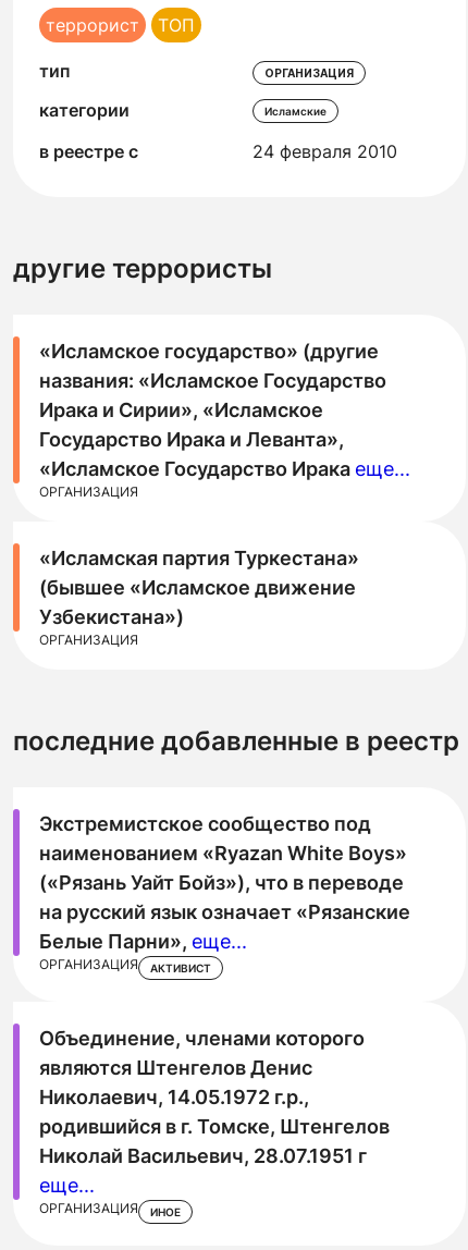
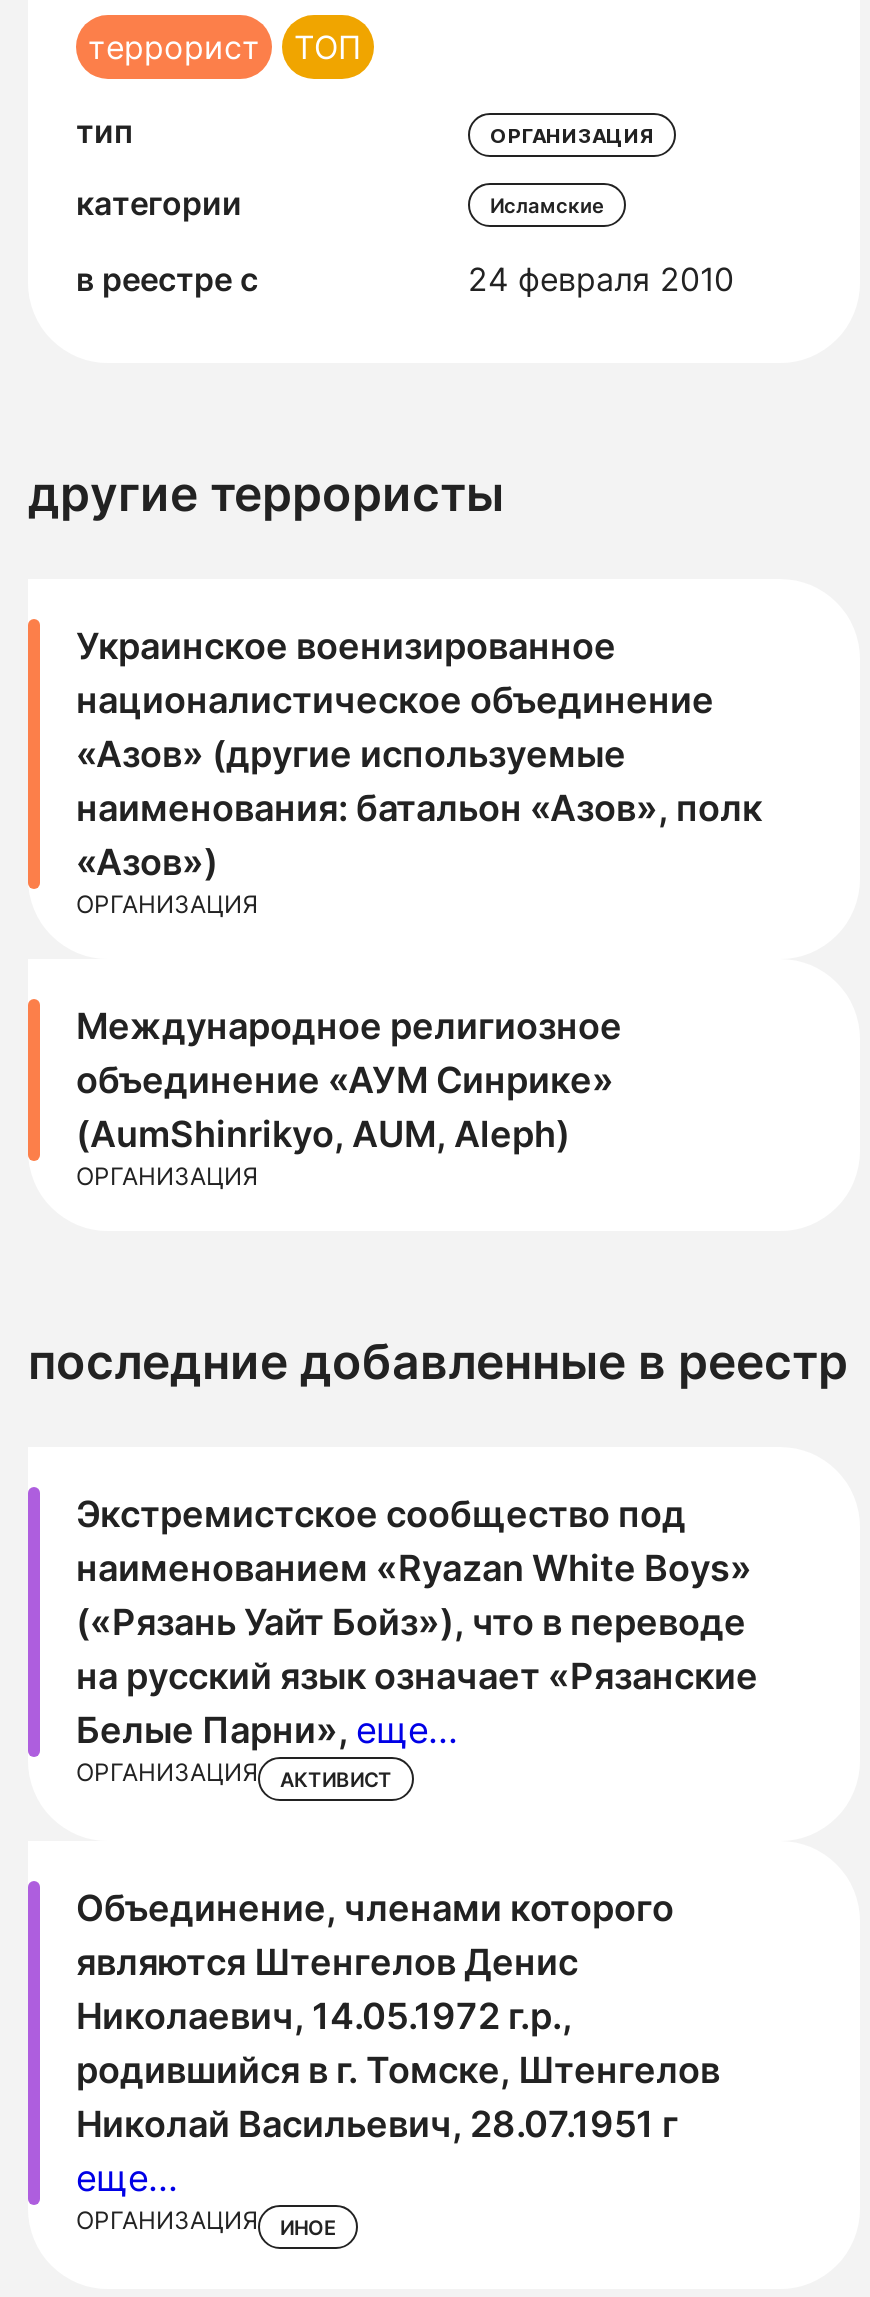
- «Исламское государство» (другие
- названия: «Исламское Государство
- Ирака и Сирии», «Исламское
- Государство Ирака и Леванта»,
- «Исламское Государство Ирака еще...
+ Украинское военизированное
+ националистическое объединение
+ «Азов» (другие используемые
+ наименования: батальон «Азов», полк
+ «Азов»)

- «Исламская партия Туркестана»
- (бывшее «Исламское движение
- Узбекистана»)
+ Международное религиозное
+ объединение «АУМ Синрике»
+ (AumShinrikyo, AUM, Aleph)
